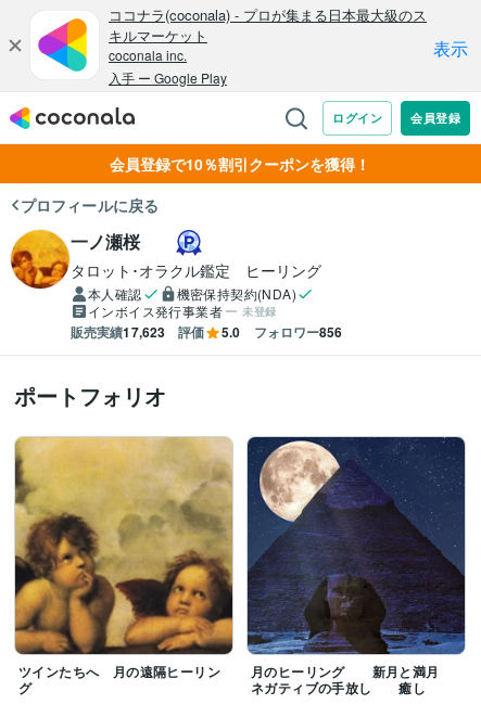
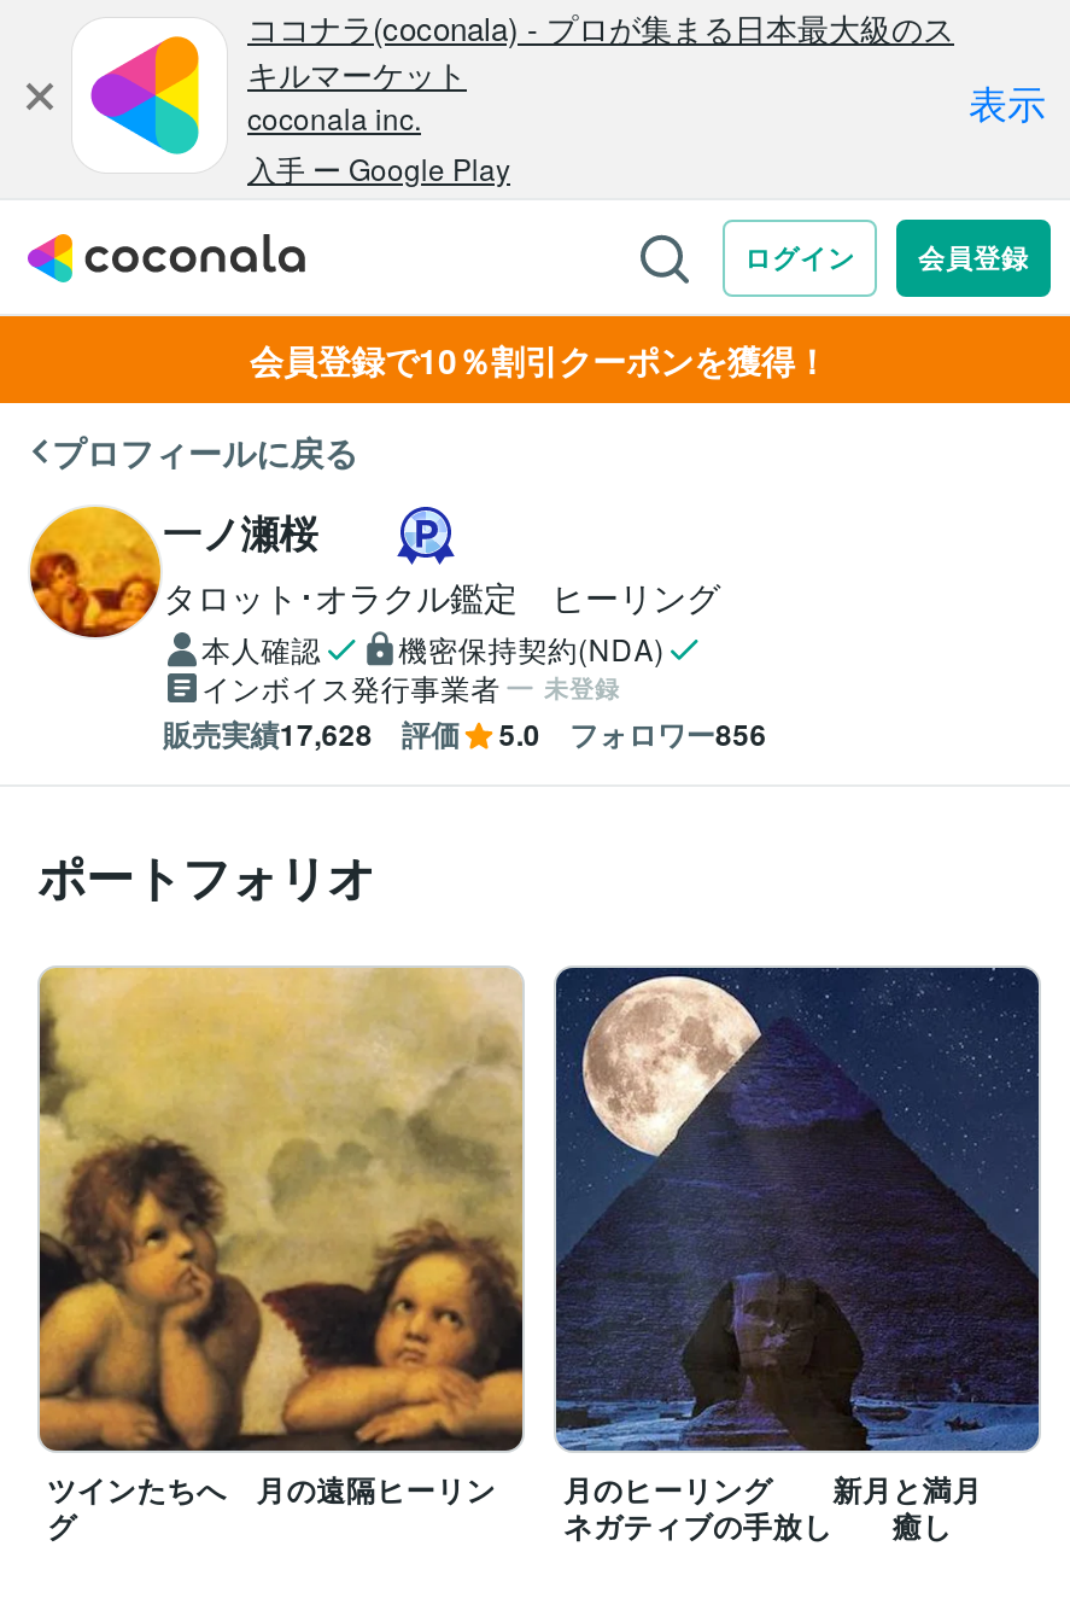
- 販売実績17,623 評価 5.0 フォロワー856
+ 販売実績17,628 評価 5.0 フォロワー856
